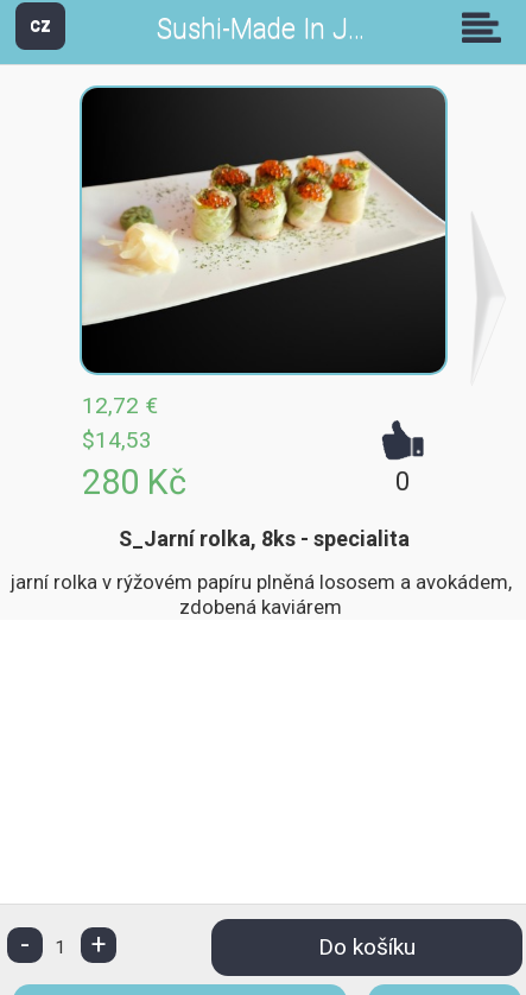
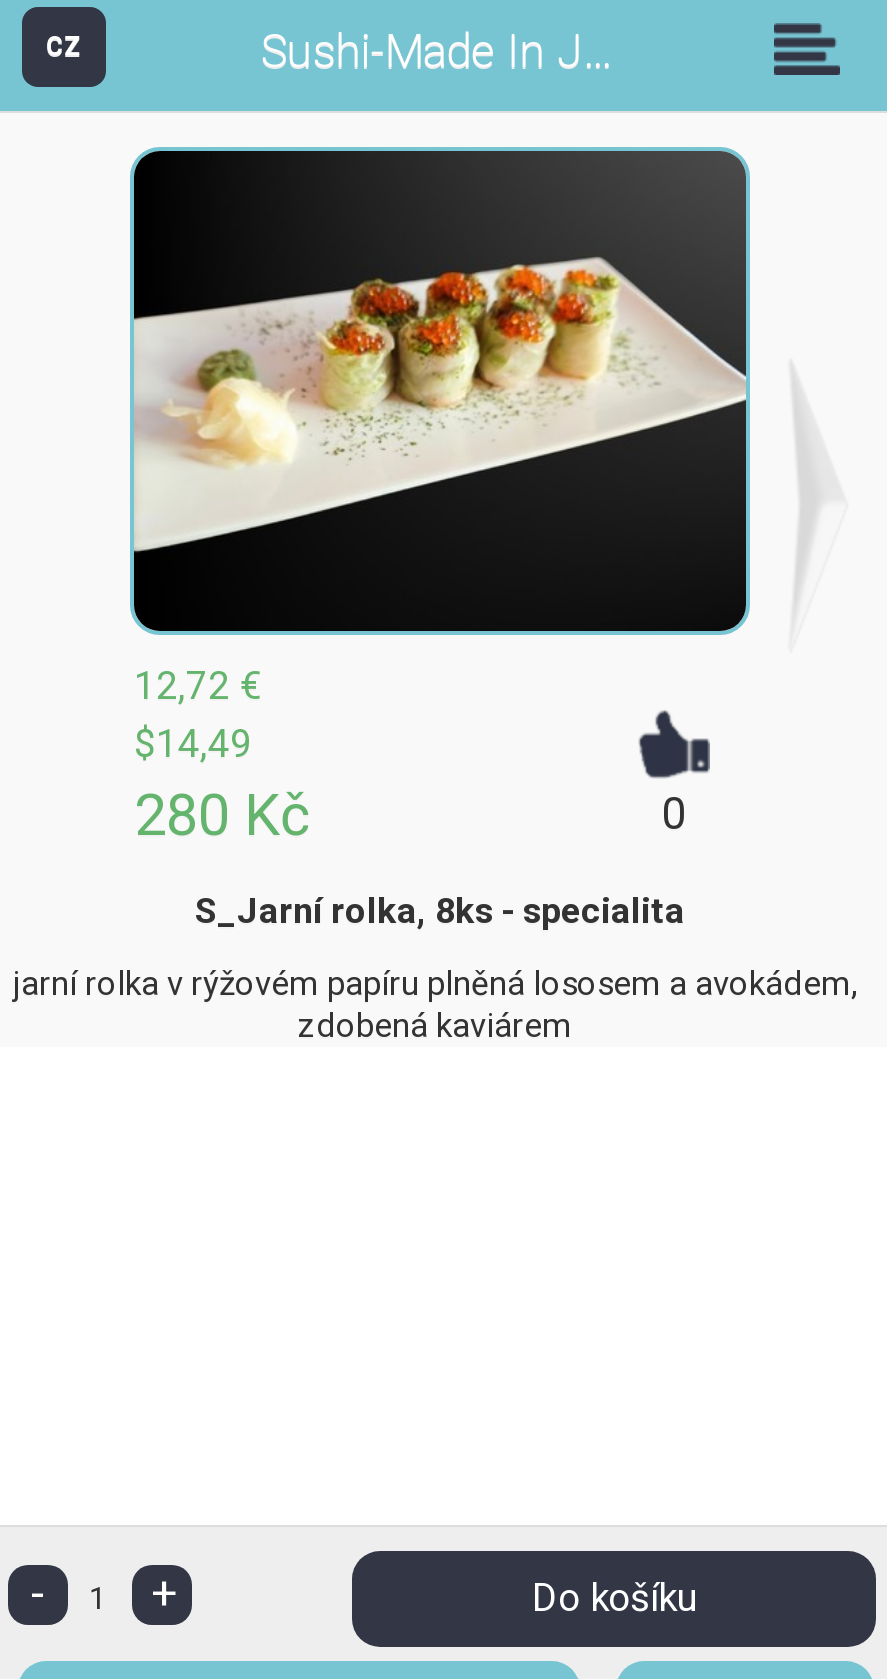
- $14,53
+ $14,49
